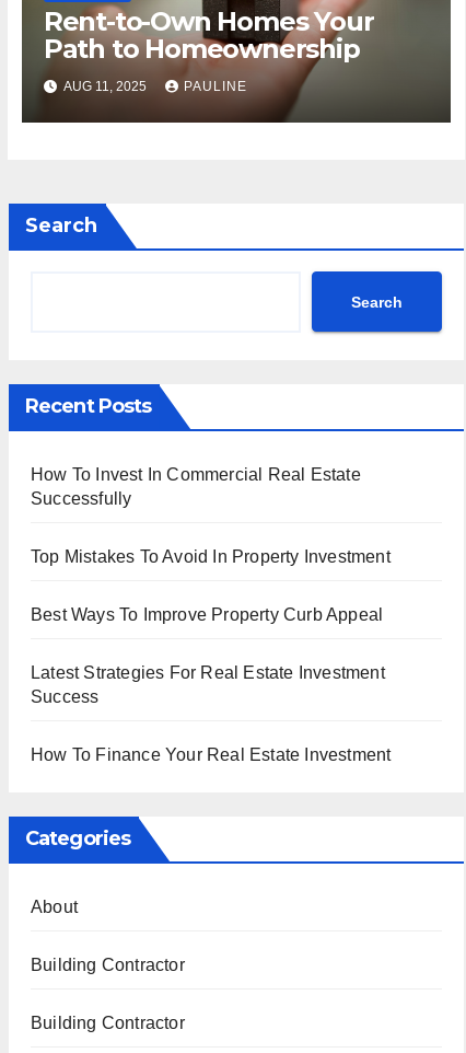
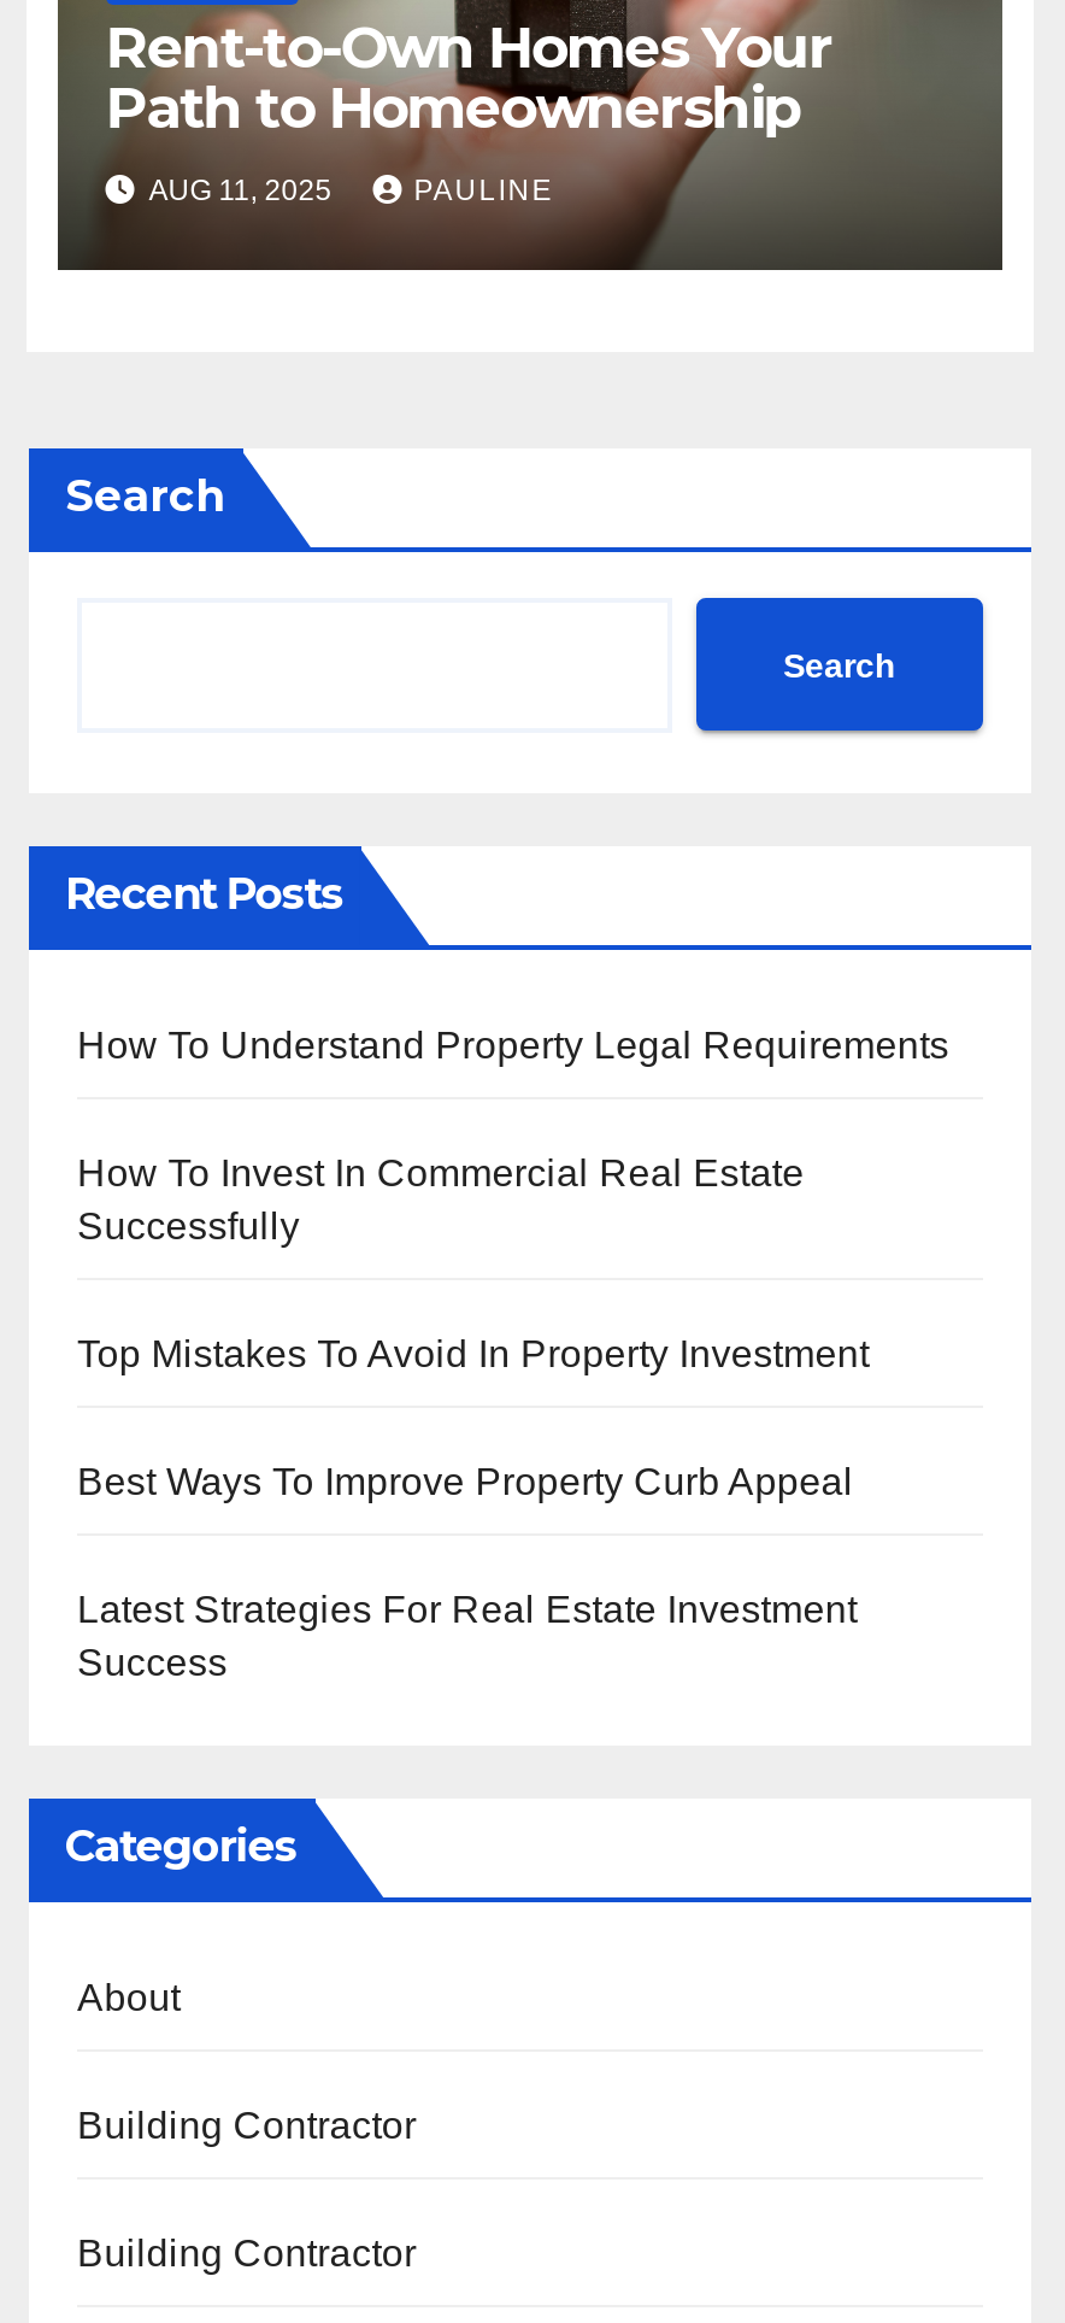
+ How To Understand Property Legal Requirements

moved down: How To Invest In Commercial Real Estate | Successfully | Top Mistakes To Avoid In Property Investment | Best Ways To Improve Property Curb Appeal | Latest Strategies For Real Estate Investment | Success

- How To Finance Your Real Estate Investment
